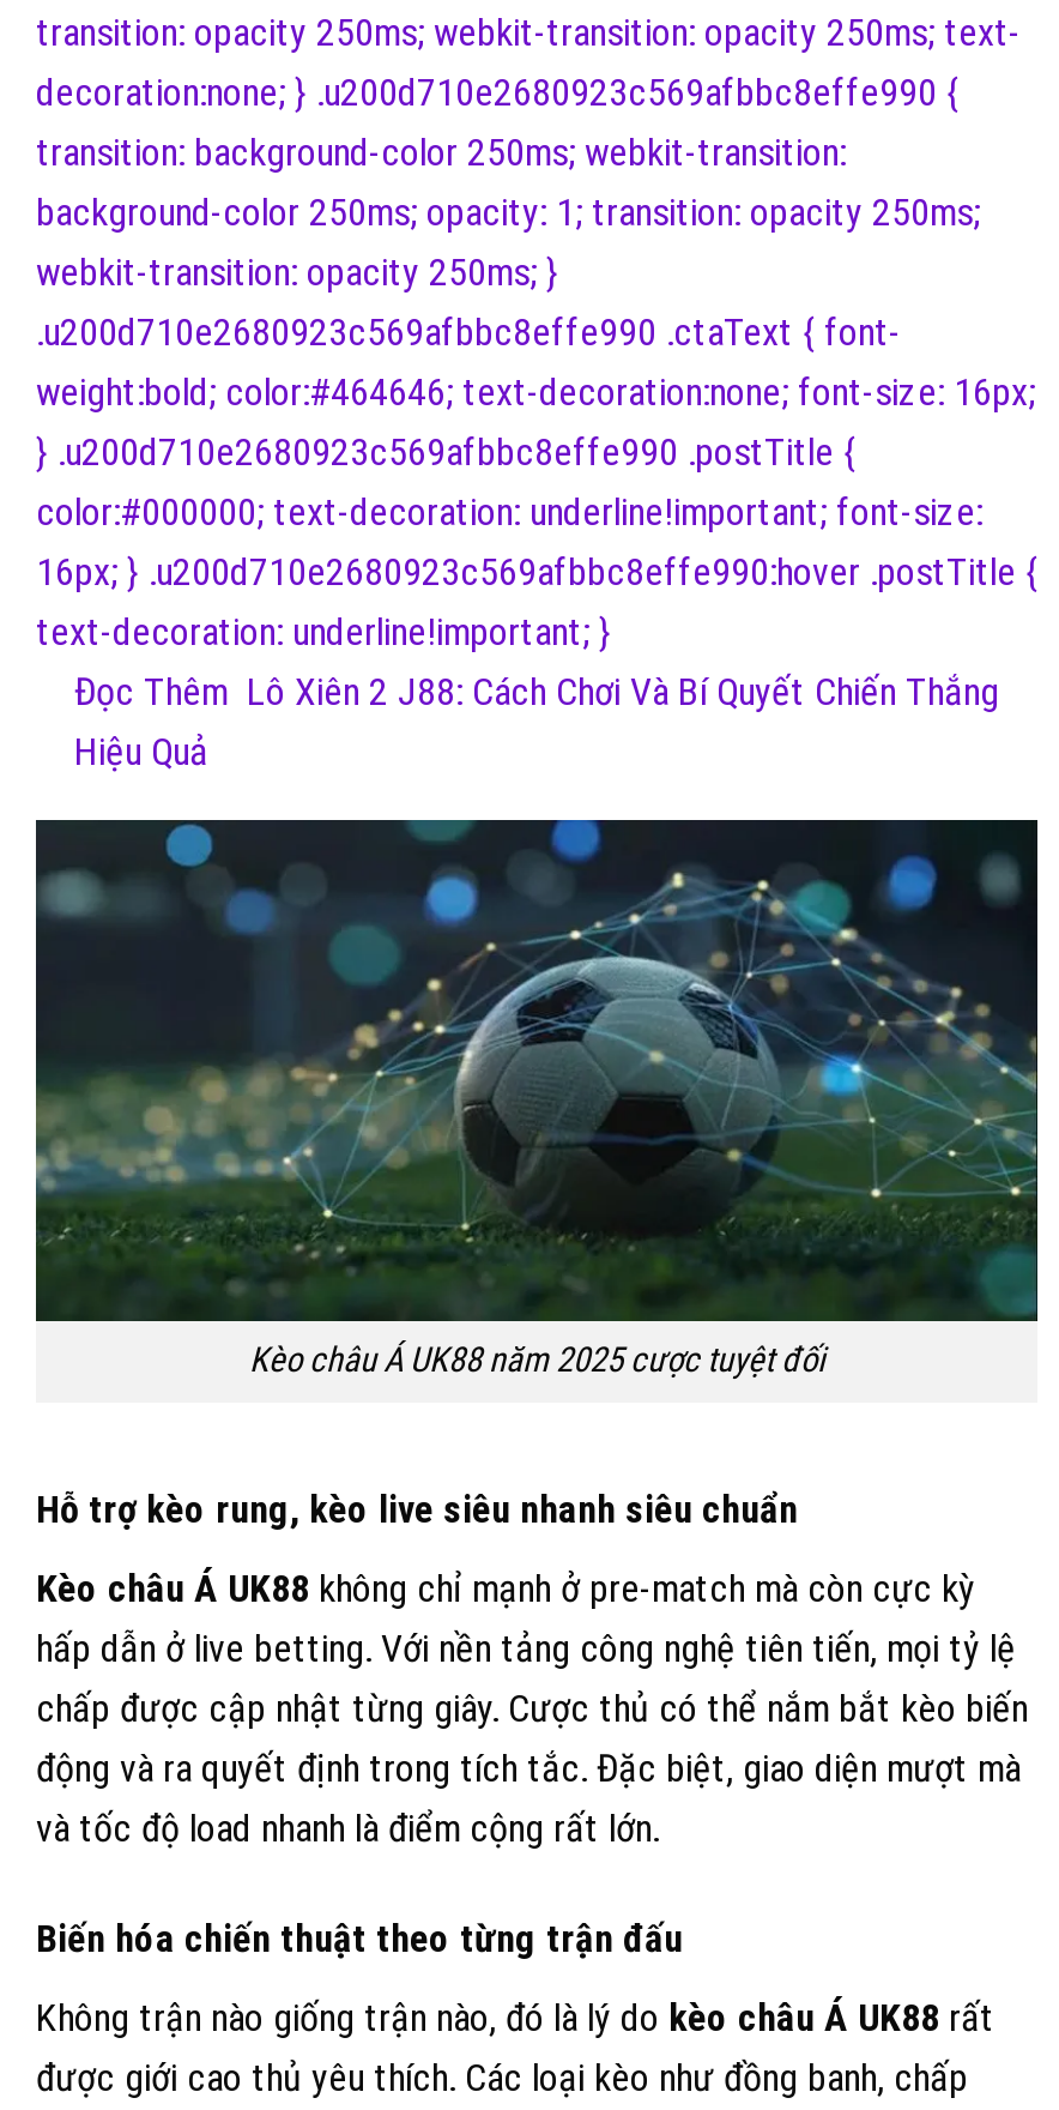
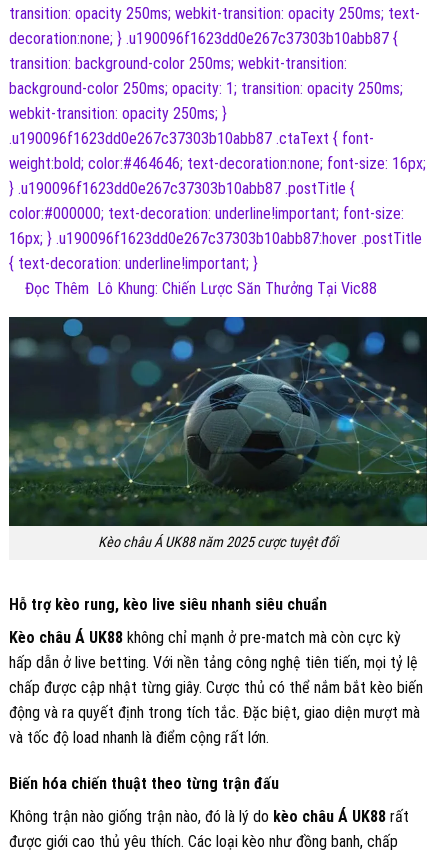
- decoration:none; } .u200d710e2680923c569afbbc8effe990 {
+ decoration:none; } .u190096f1623dd0e267c37303b10abb87 {

- .u200d710e2680923c569afbbc8effe990 .ctaText { font-
+ .u190096f1623dd0e267c37303b10abb87 .ctaText { font-

- } .u200d710e2680923c569afbbc8effe990 .postTitle {
+ } .u190096f1623dd0e267c37303b10abb87 .postTitle {

- 16px; } .u200d710e2680923c569afbbc8effe990:hover .postTitle {
- text-decoration: underline!important; }
- Đọc Thêm Lô Xiên 2 J88: Cách Chơi Và Bí Quyết Chiến Thắng
- Hiệu Quả
+ 16px; } .u190096f1623dd0e267c37303b10abb87:hover .postTitle
+ { text-decoration: underline!important; }
+ Đọc Thêm Lô Khung: Chiến Lược Săn Thưởng Tại Vic88
